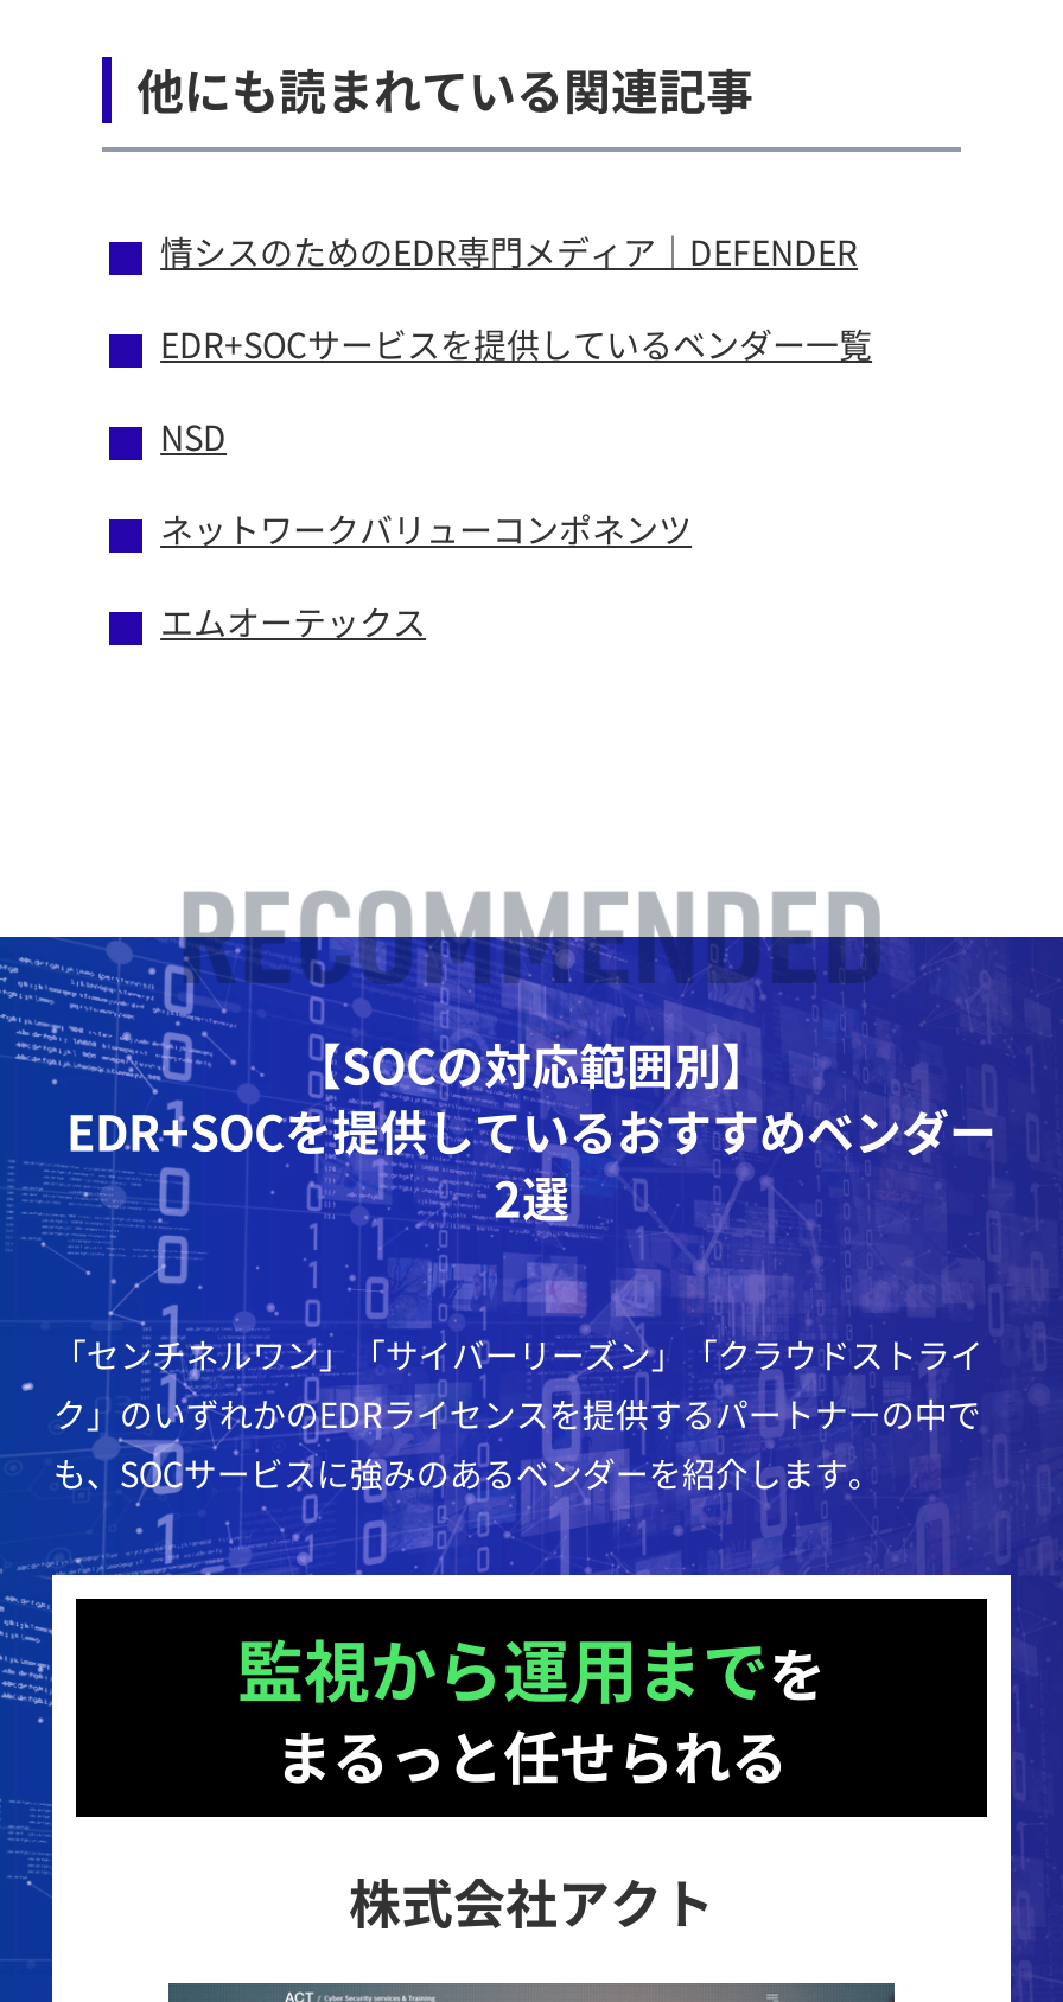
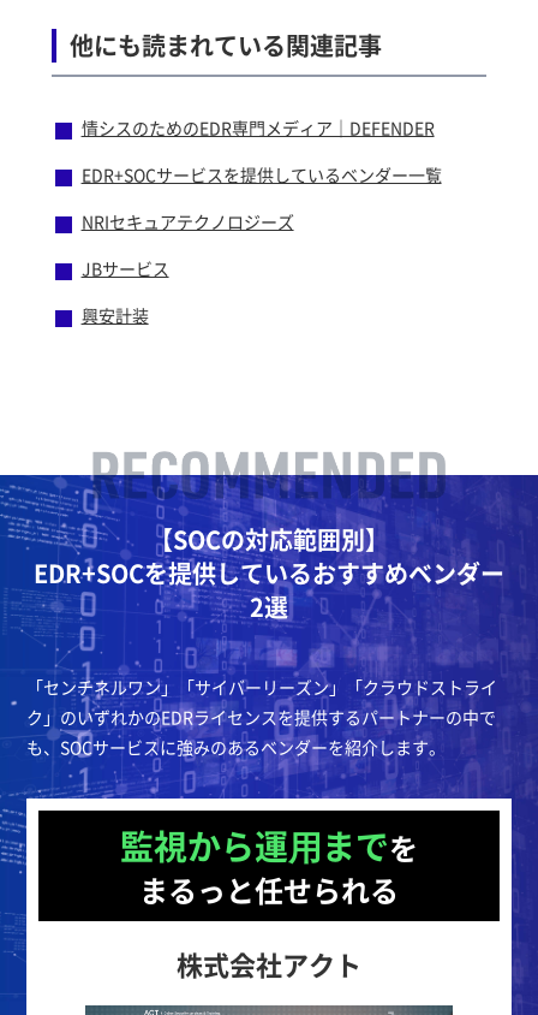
- NSD
+ NRIセキュアテクノロジーズ

- ネットワークバリューコンポネンツ
+ JBサービス

- エムオーテックス
+ 興安計装
